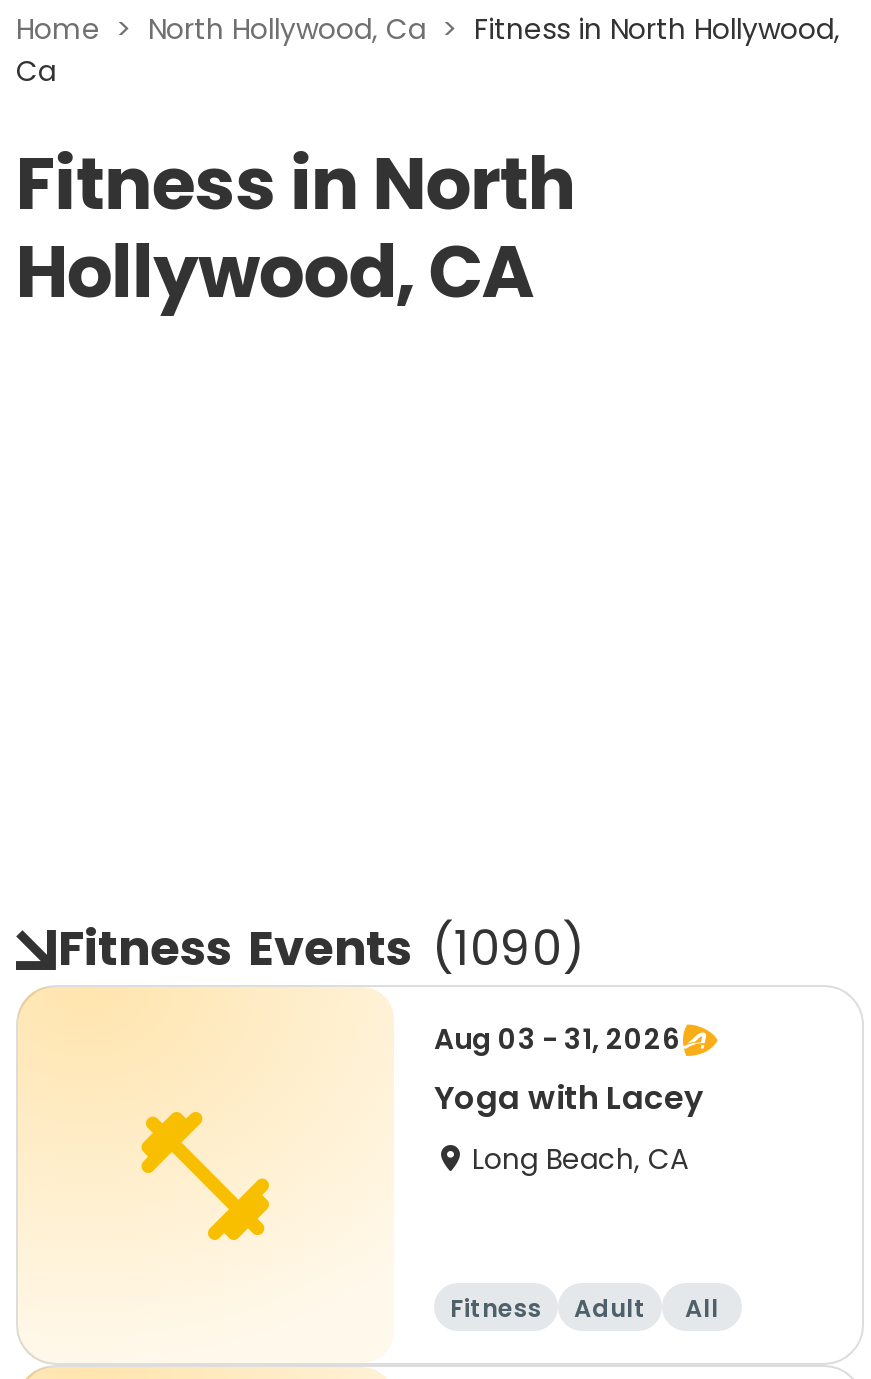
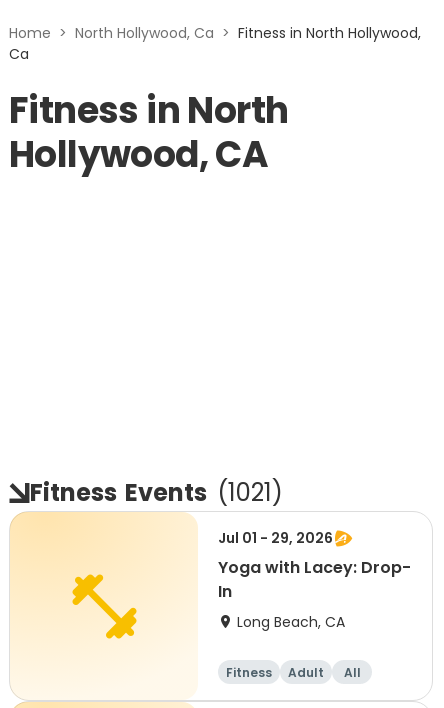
- Fitness Events (1090)
+ Fitness Events (1021)

- Aug 03 - 31, 2026
- Yoga with Lacey
+ Jul 01 - 29, 2026
+ Yoga with Lacey: Drop-
+ In

moved down: Long Beach, CA
